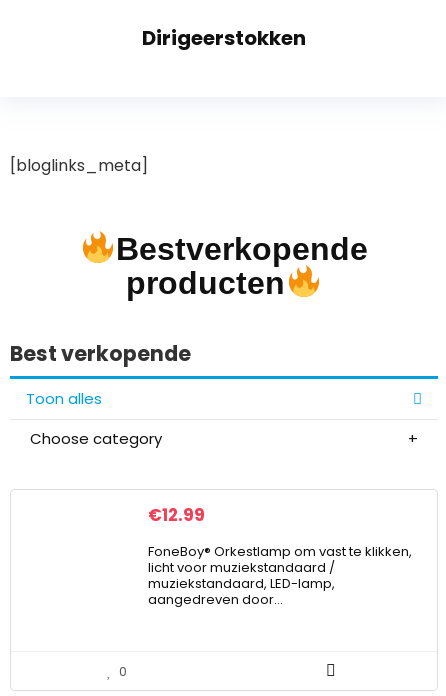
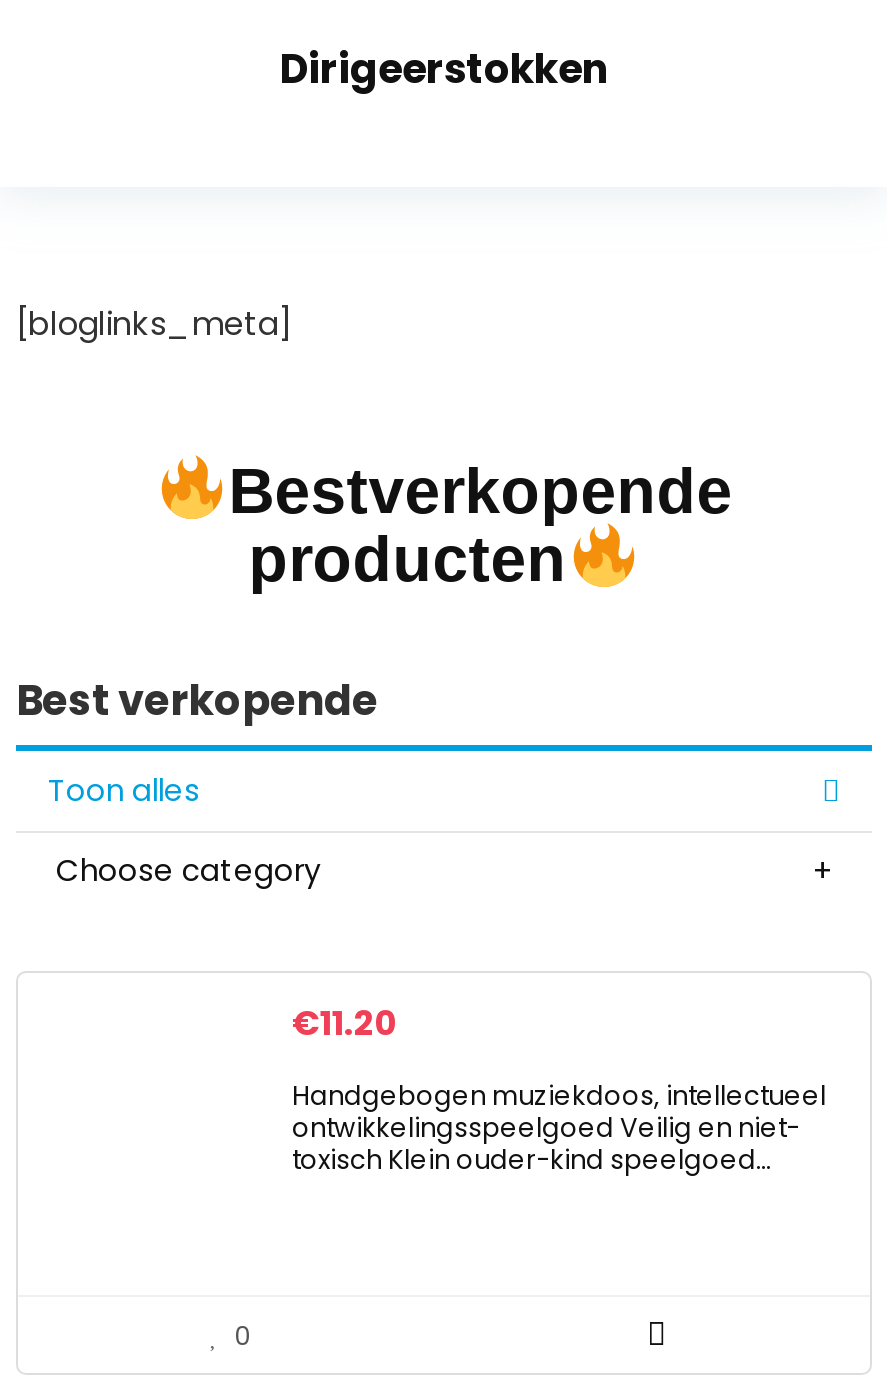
- €12.99
+ €11.20

- FoneBoy® Orkestlamp om vast te klikken,
- licht voor muziekstandaard /
- muziekstandaard, LED-lamp,
- aangedreven door…
+ Handgebogen muziekdoos, intellectueel
+ ontwikkelingsspeelgoed Veilig en niet-
+ toxisch Klein ouder-kind speelgoed…
